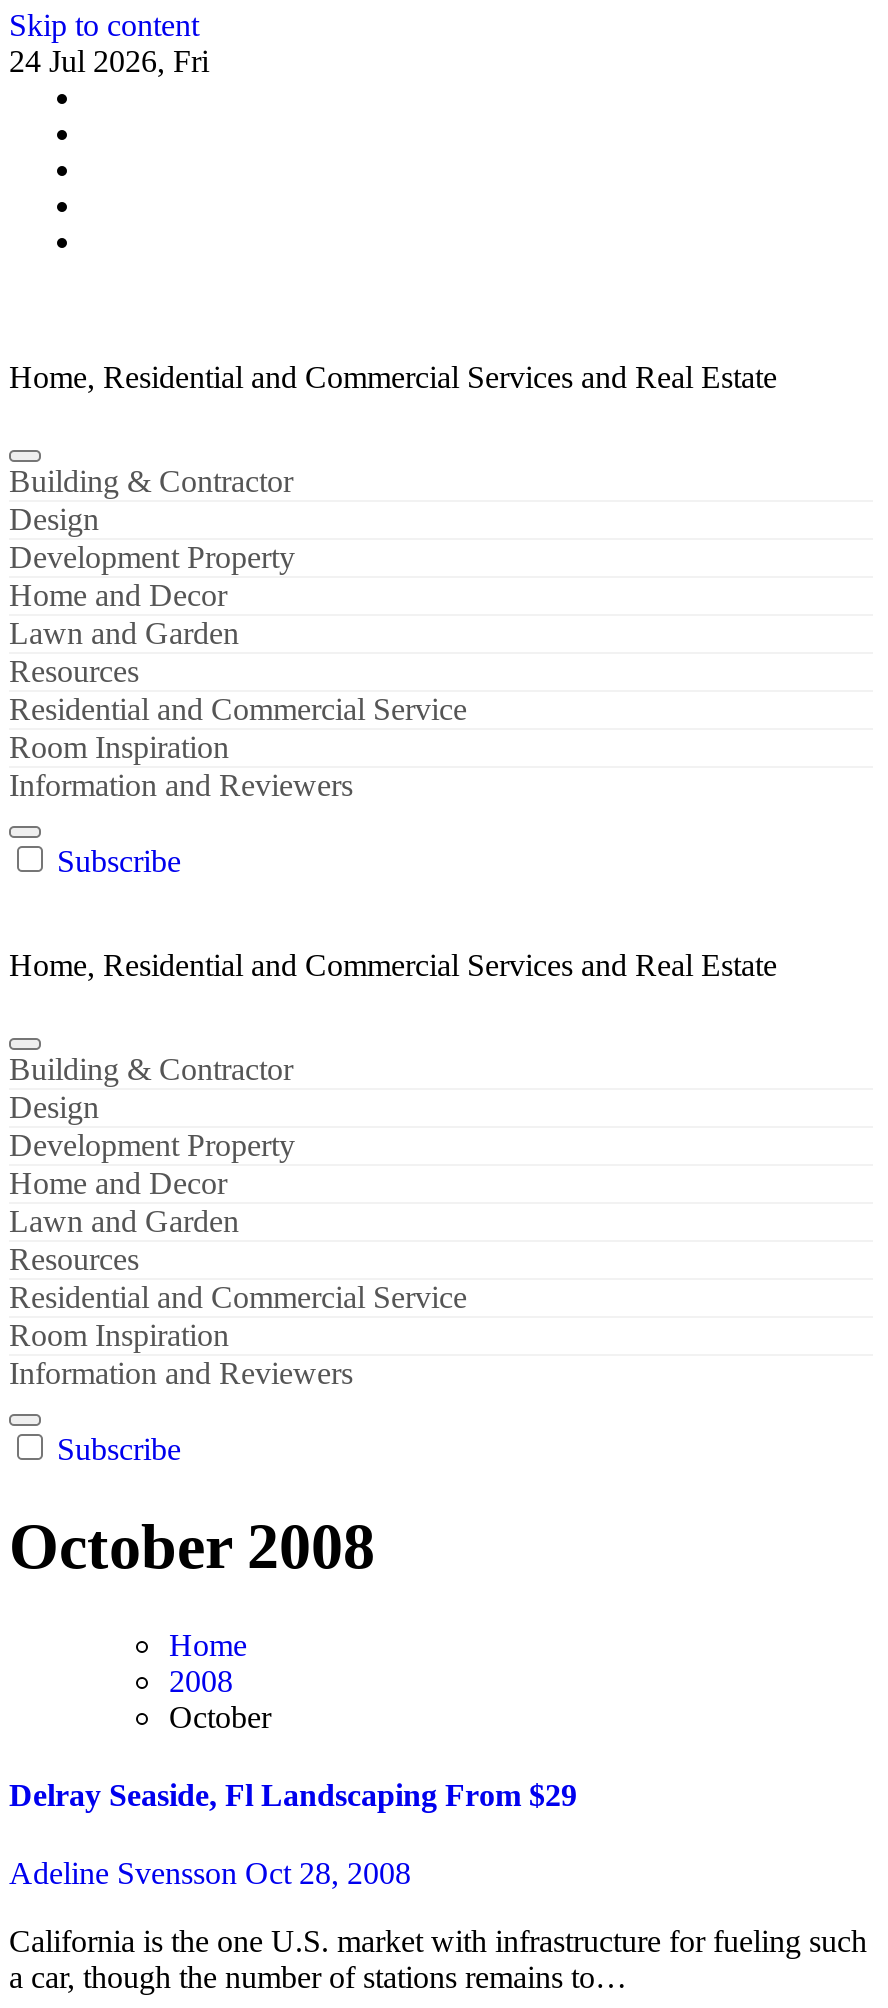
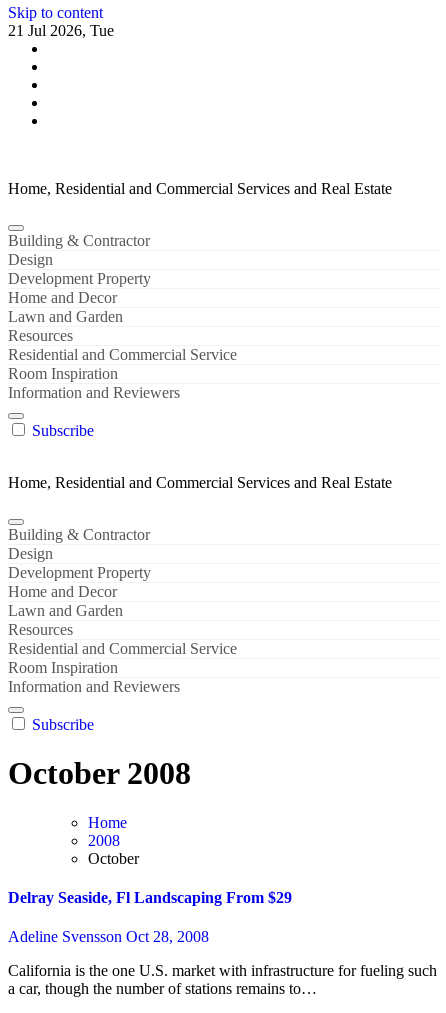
- 24 Jul 2026, Fri
+ 21 Jul 2026, Tue
